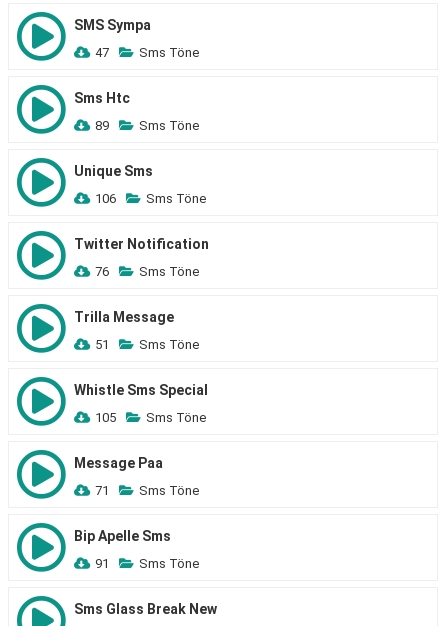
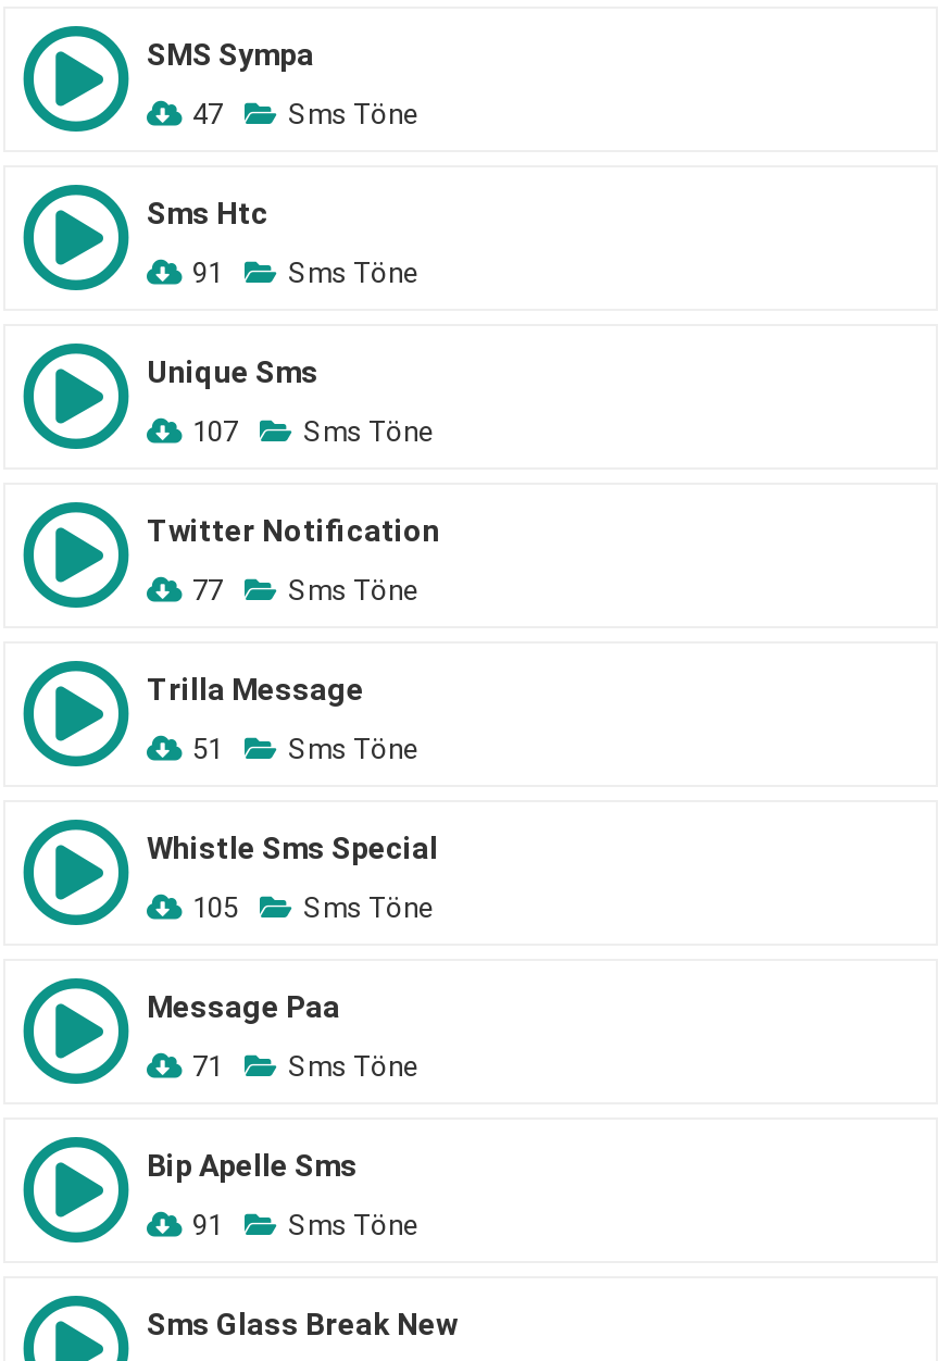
- 89 Sms Töne
+ 91 Sms Töne

- 106 Sms Töne
+ 107 Sms Töne

- 76 Sms Töne
+ 77 Sms Töne
